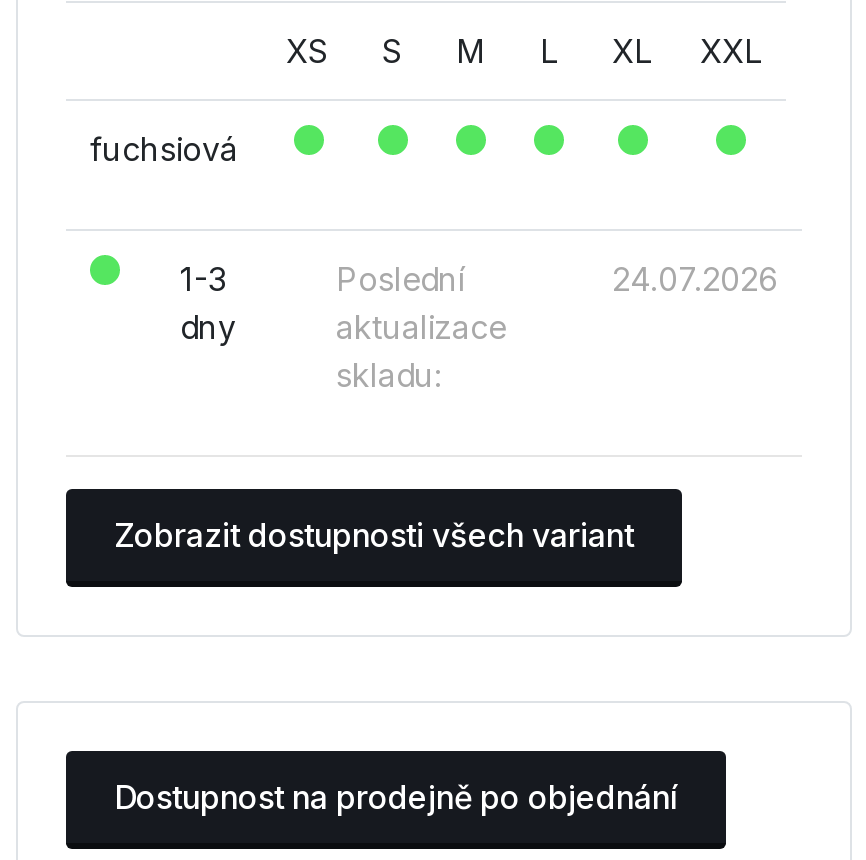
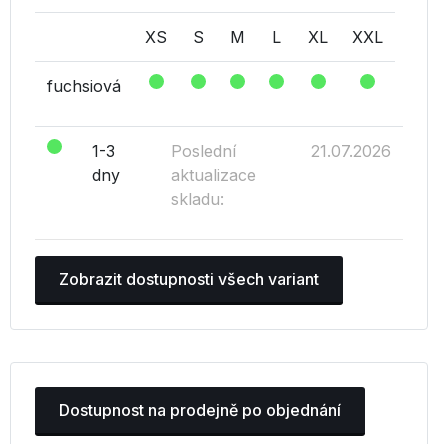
- 24.07.2026
+ 21.07.2026
